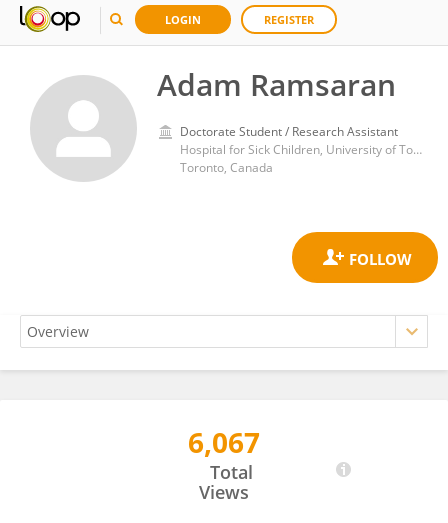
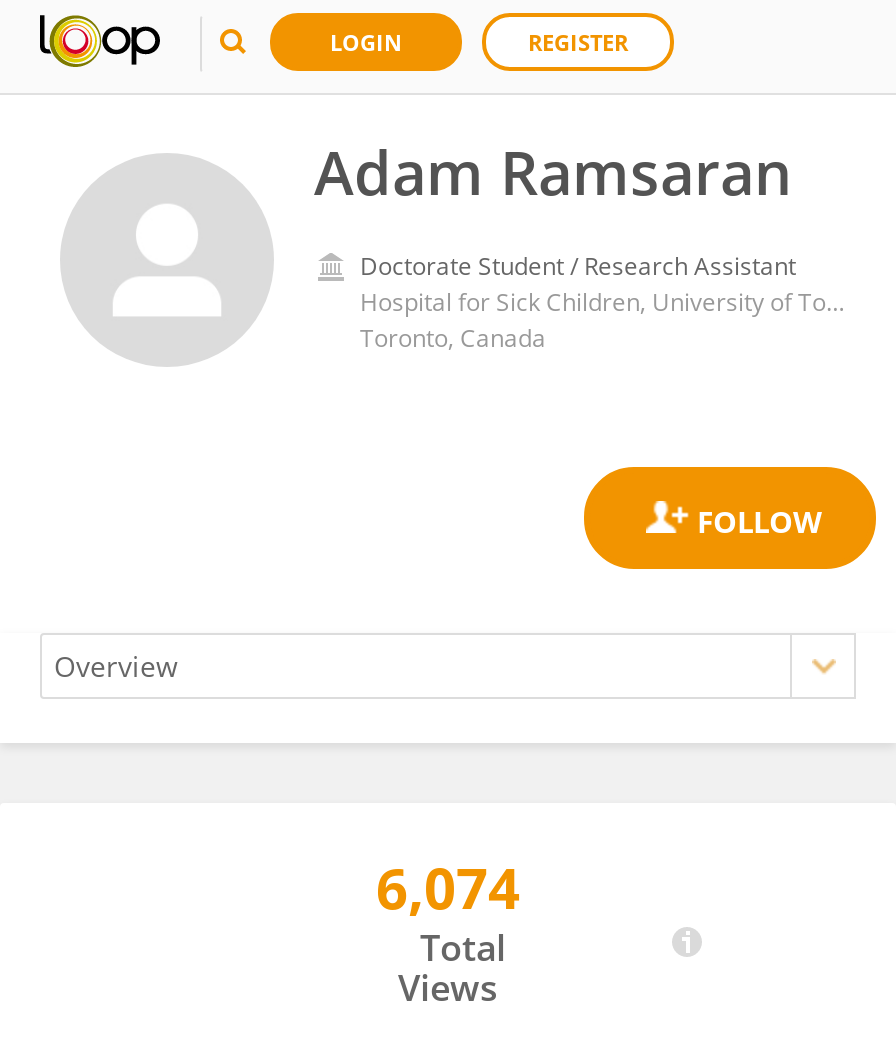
- 6,067
+ 6,074
